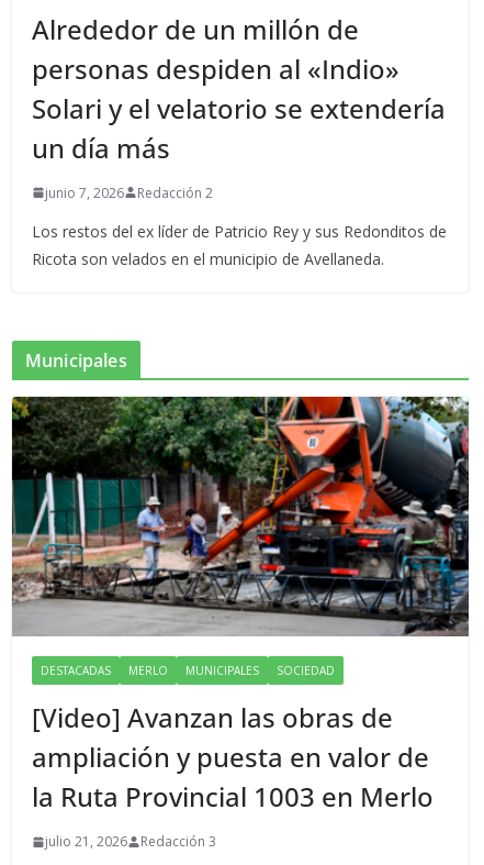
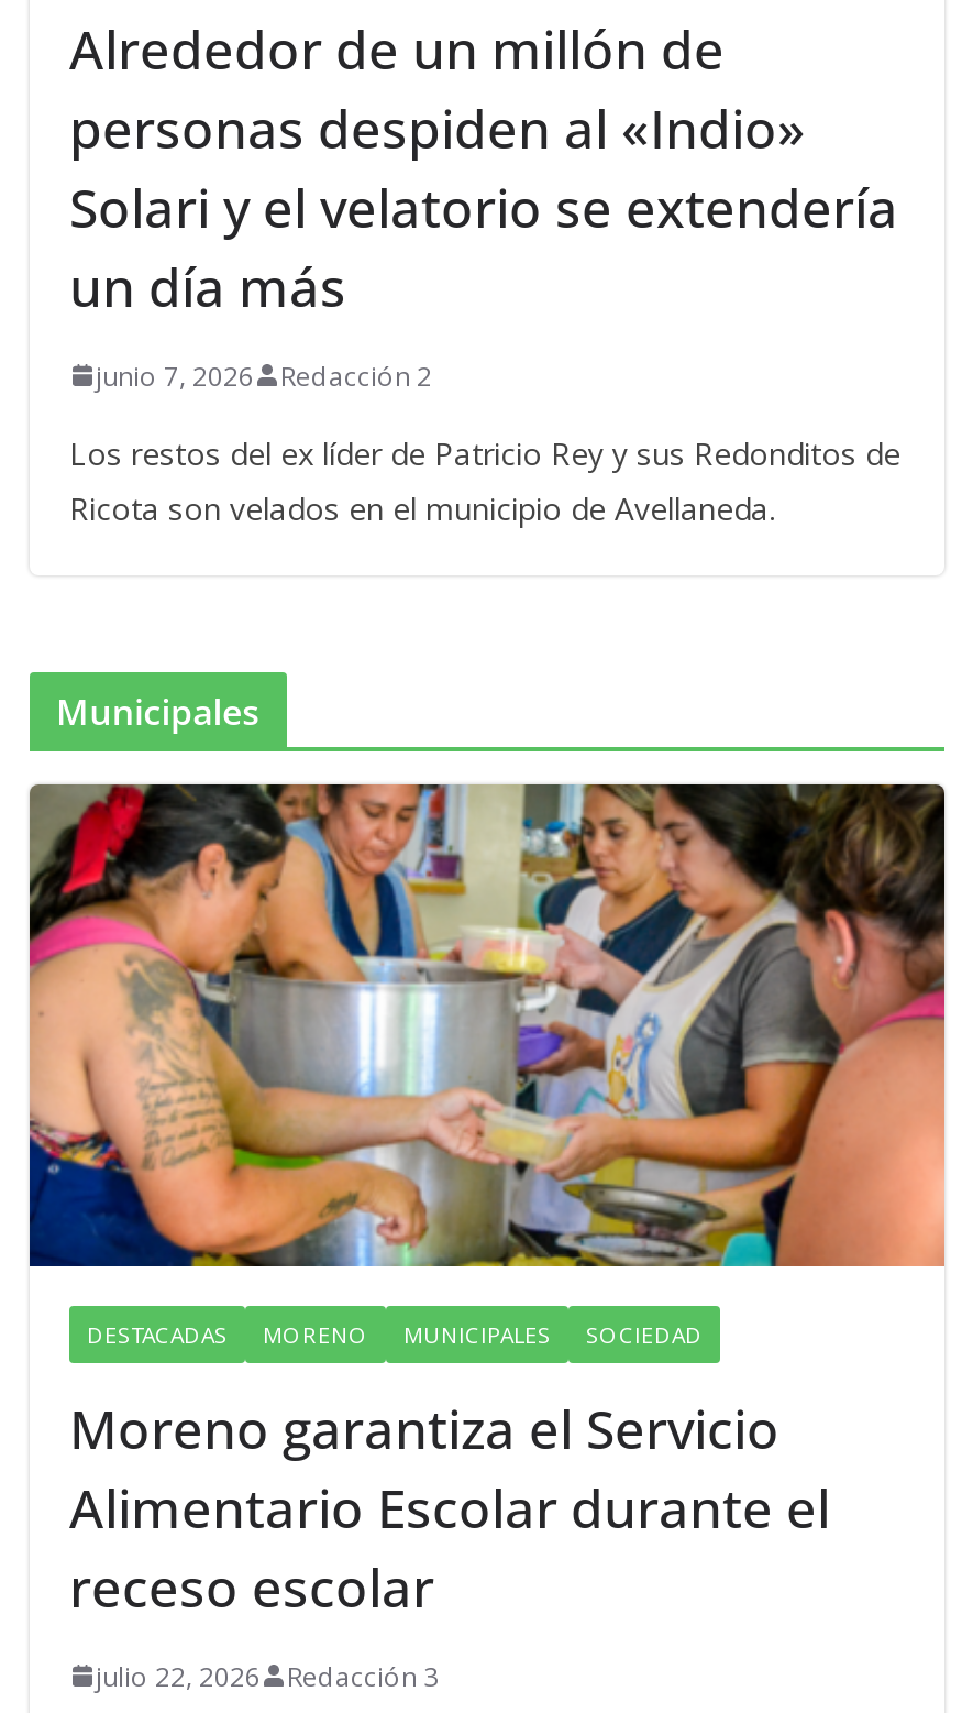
- [image]
- MERLO
+ [image]
+ MORENO

- [Video] Avanzan las obras de
- ampliación y puesta en valor de
- la Ruta Provincial 1003 en Merlo
+ Moreno garantiza el Servicio
+ Alimentario Escolar durante el
+ receso escolar

- julio 21, 2026 Redacción 3
+ julio 22, 2026 Redacción 3
